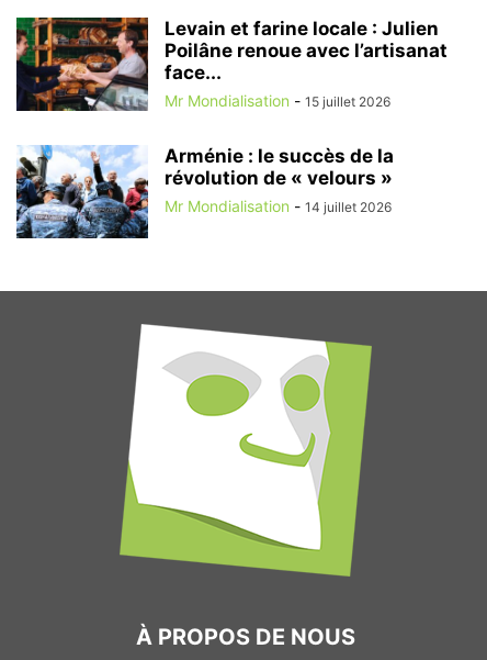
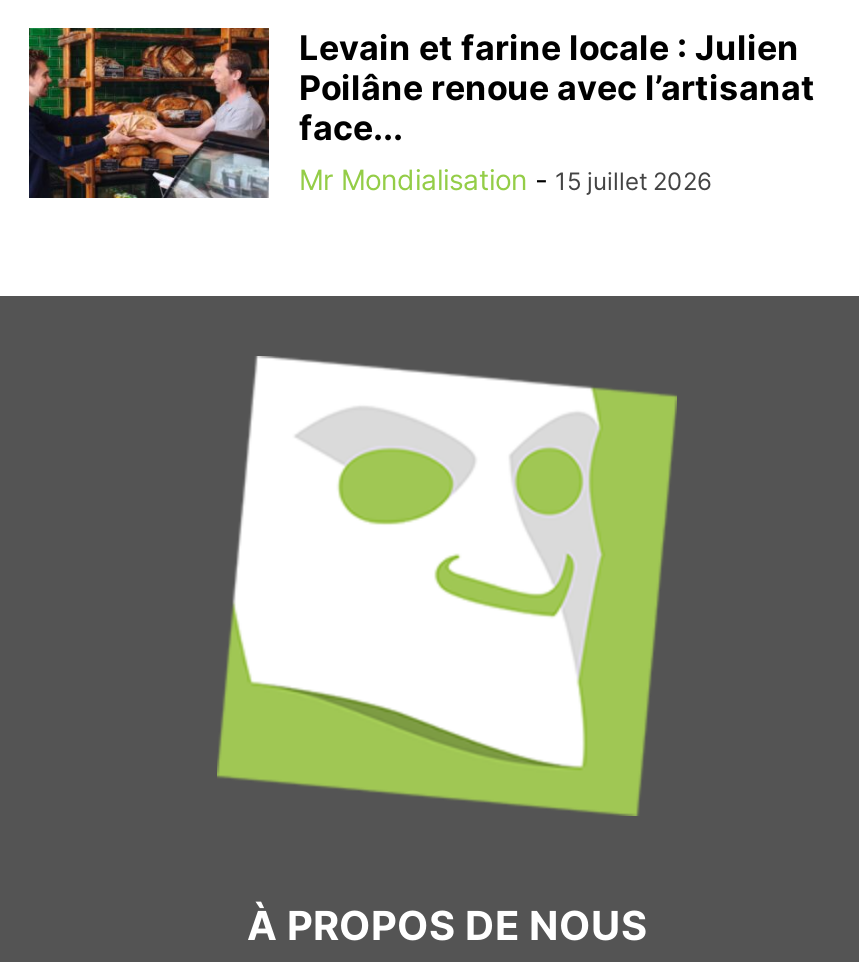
- [image]
- Arménie : le succès de la
- révolution de « velours »
- Mr Mondialisation - 14 juillet 2026
